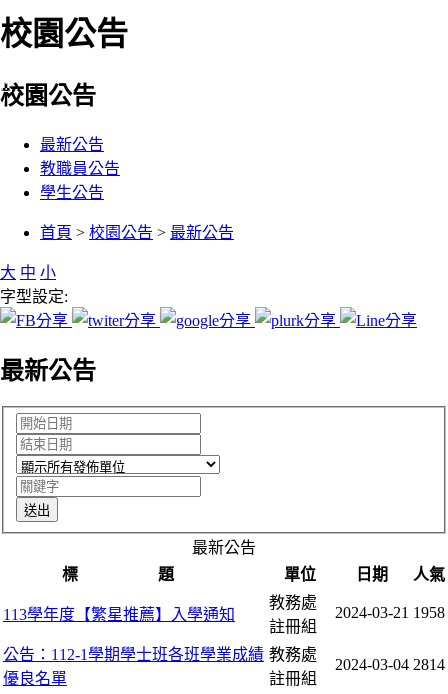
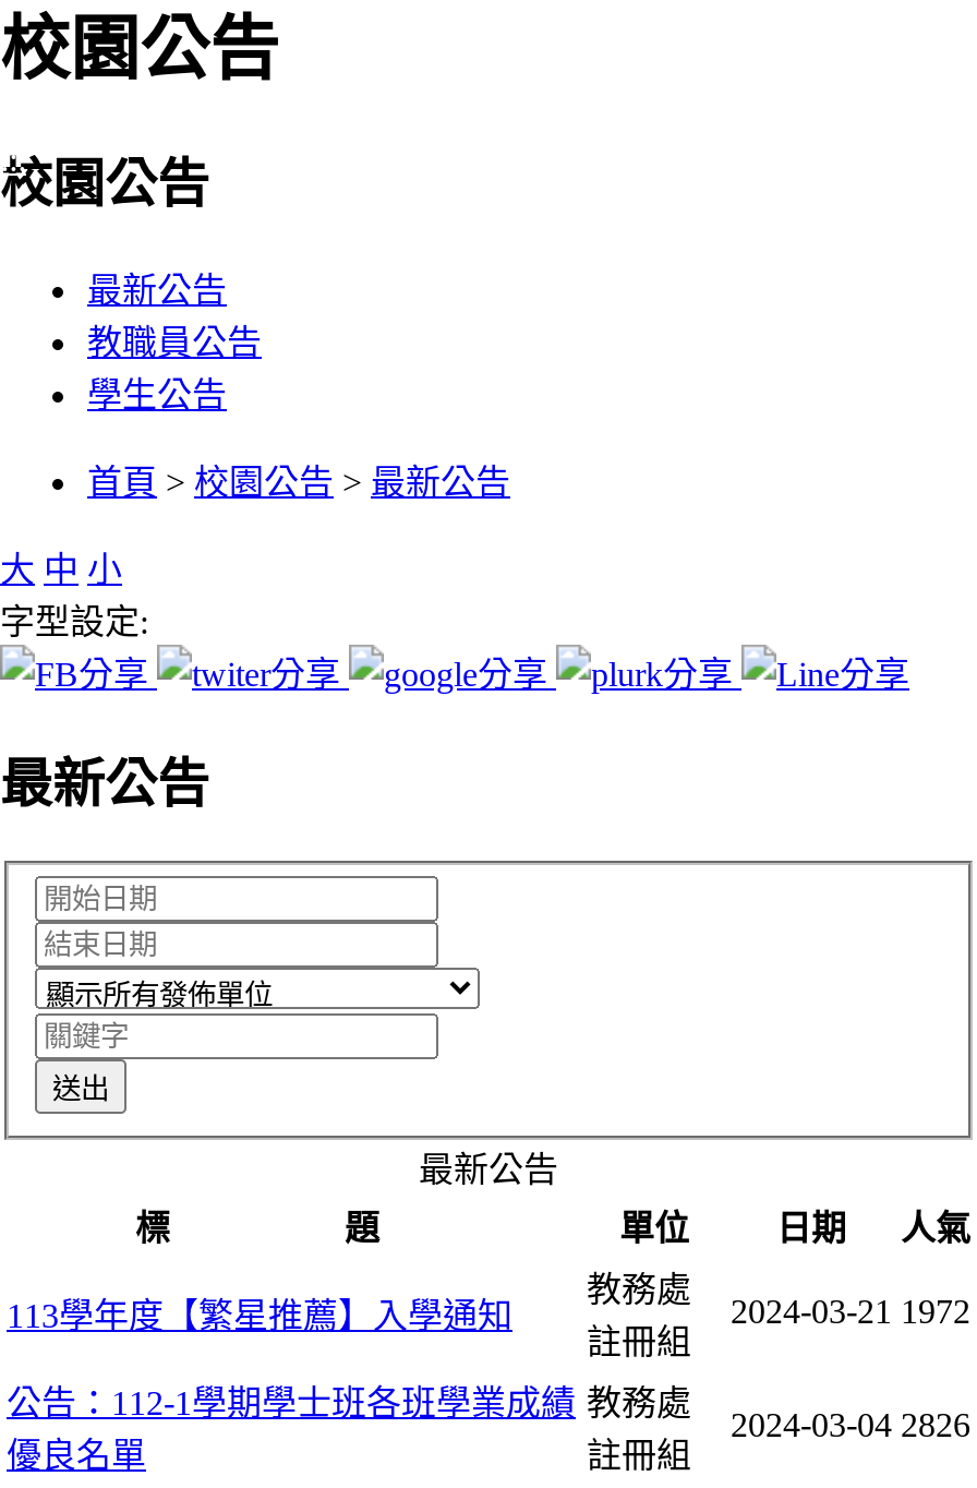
- 2024-03-21 1958
+ 2024-03-21 1972

- 2024-03-04 2814
+ 2024-03-04 2826
